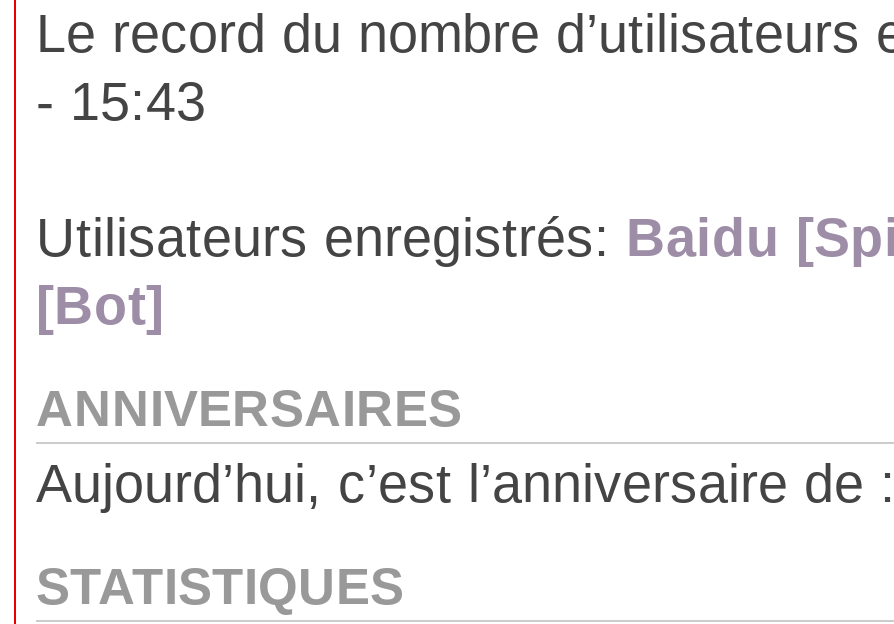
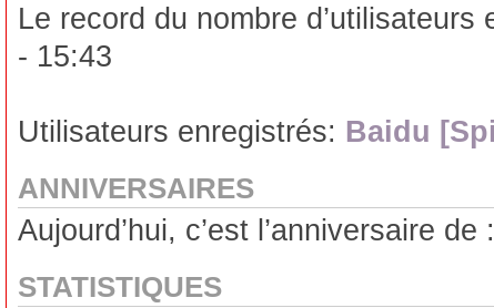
- [Bot]
